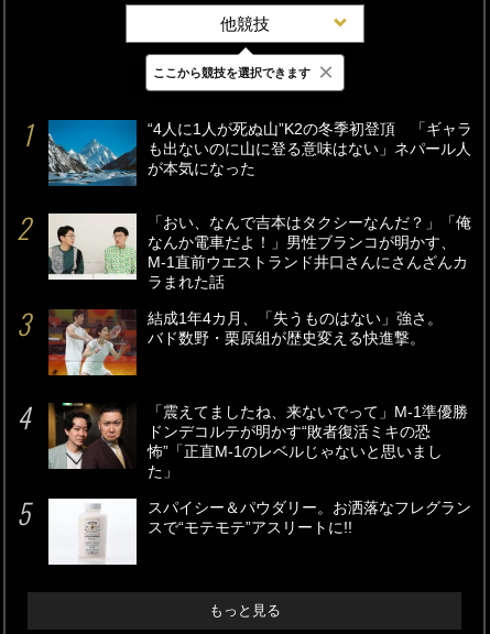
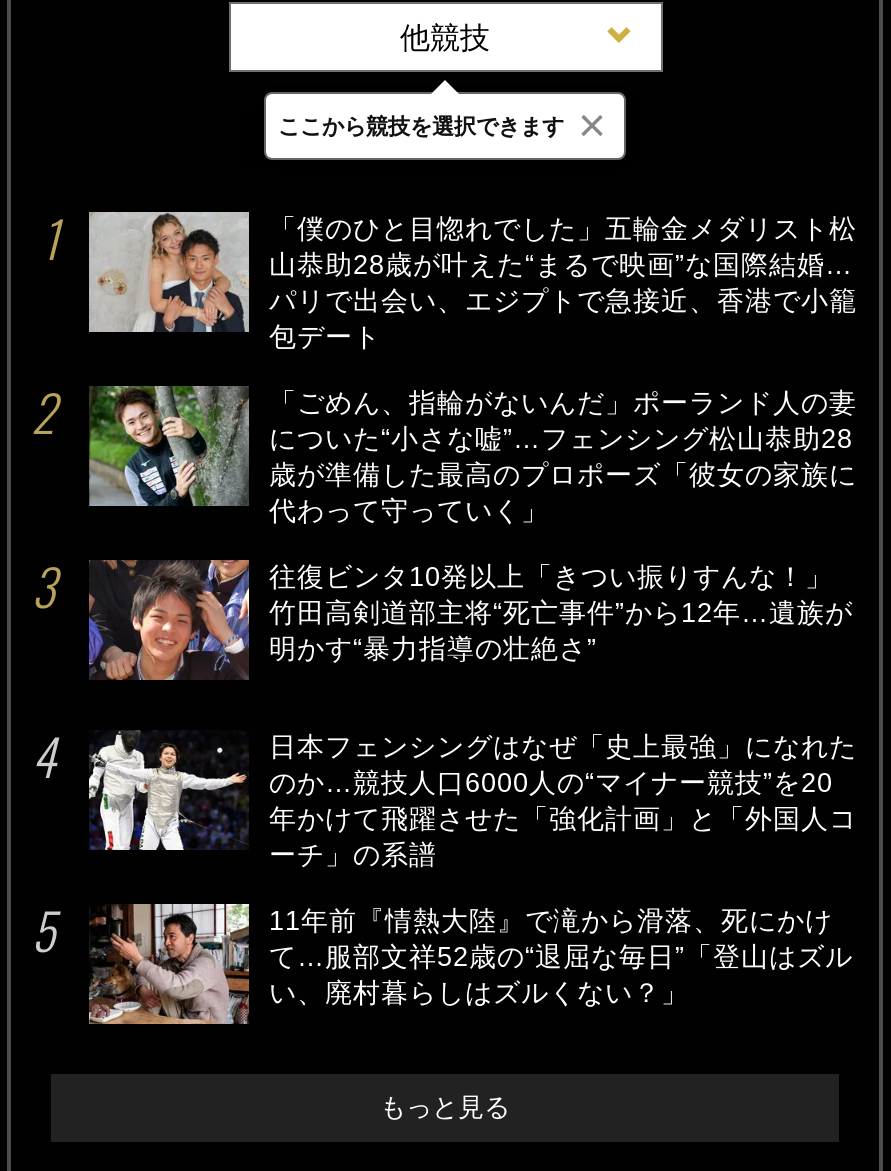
- [image]
- “4人に1人が死ぬ山”K2の冬季初登頂 「ギャラ
- も出ないのに山に登る意味はない」ネパール人
- が本気になった
+ [image]
+ 「僕のひと目惚れでした」五輪金メダリスト松
+ 山恭助28歳が叶えた“まるで映画”な国際結婚…
+ パリで出会い、エジプトで急接近、香港で小籠
+ 包デート

- [image]
- 「おい、なんで吉本はタクシーなんだ？」「俺
- なんか電車だよ！」男性ブランコが明かす、
- M-1直前ウエストランド井口さんにさんざんカ
- ラまれた話
+ [image]
+ 「ごめん、指輪がないんだ」ポーランド人の妻
+ についた“小さな嘘”…フェンシング松山恭助28
+ 歳が準備した最高のプロポーズ「彼女の家族に
+ 代わって守っていく」

- [image]
- 結成1年4カ月、「失うものはない」強さ。
- バド数野・栗原組が歴史変える快進撃。
+ [image]
+ 往復ビンタ10発以上「きつい振りすんな！」
+ 竹田高剣道部主将“死亡事件”から12年…遺族が
+ 明かす“暴力指導の壮絶さ”

- [image]
- 「震えてましたね、来ないでって」M-1準優勝
- ドンデコルテが明かす“敗者復活ミキの恐
- 怖”「正直M-1のレベルじゃないと思いまし
- た」
+ [image]
+ 日本フェンシングはなぜ「史上最強」になれた
+ のか…競技人口6000人の“マイナー競技”を20
+ 年かけて飛躍させた「強化計画」と「外国人コ
+ ーチ」の系譜

- [image]
- スパイシー＆パウダリー。お洒落なフレグラン
- スで“モテモテ”アスリートに!!
+ [image]
+ 11年前『情熱大陸』で滝から滑落、死にかけ
+ て…服部文祥52歳の“退屈な毎日”「登山はズル
+ い、廃村暮らしはズルくない？」
